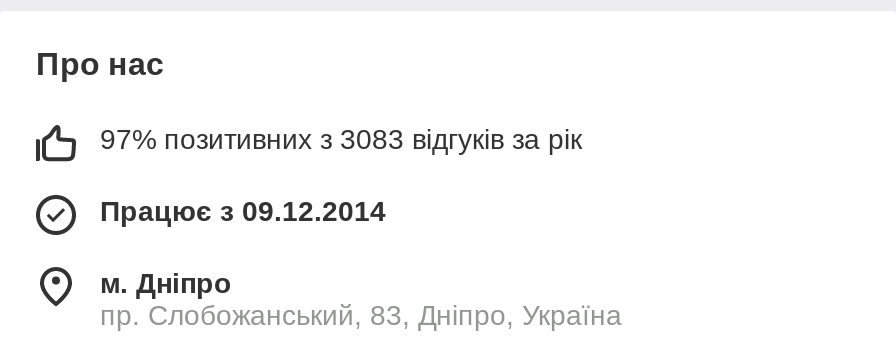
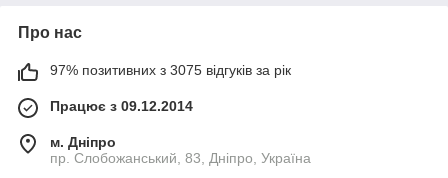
- 97% позитивних з 3083 відгуків за рік
+ 97% позитивних з 3075 відгуків за рік
